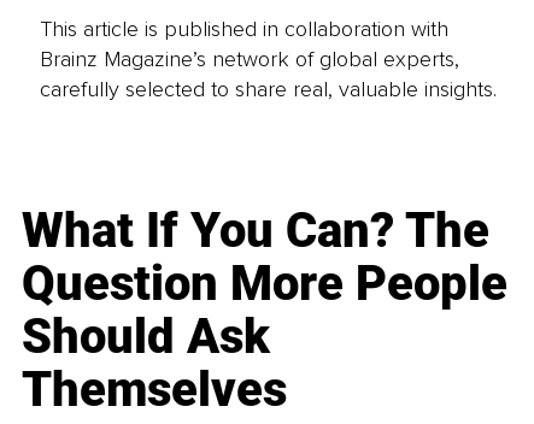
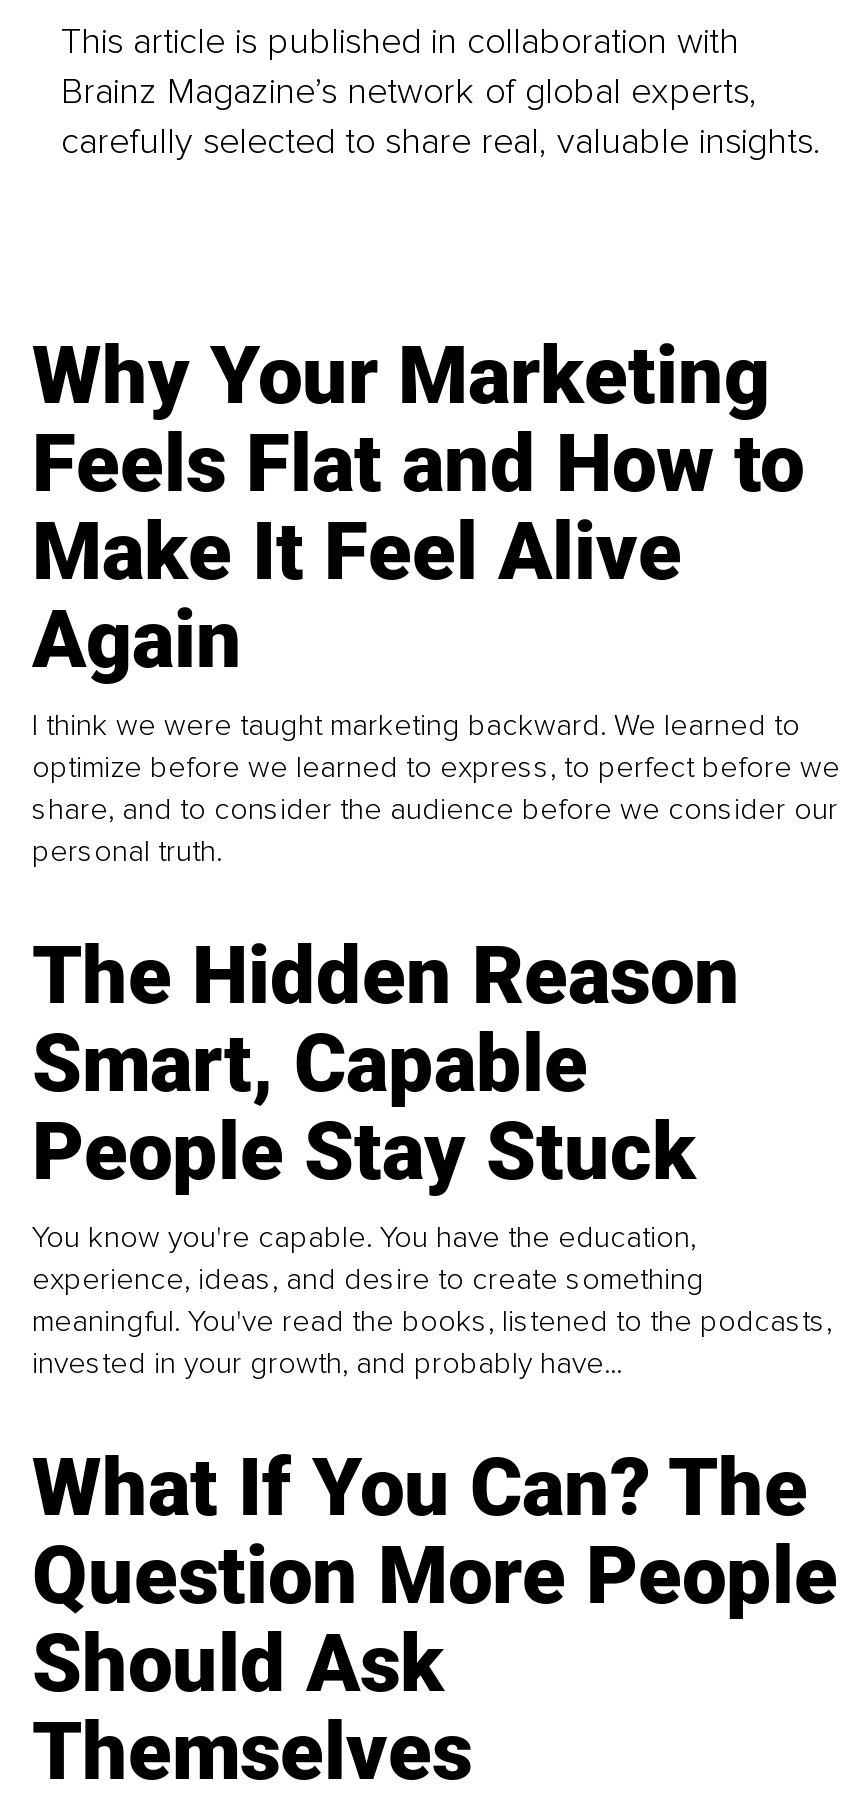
+ Why Your Marketing
+ Feels Flat and How to
+ Make It Feel Alive
+ Again
+ I think we were taught marketing backward. We learned to
+ optimize before we learned to express, to perfect before we
+ share, and to consider the audience before we consider our
+ personal truth.
+ The Hidden Reason
+ Smart, Capable
+ People Stay Stuck
+ You know you're capable. You have the education,
+ experience, ideas, and desire to create something
+ meaningful. You've read the books, listened to the podcasts,
+ invested in your growth, and probably have...
